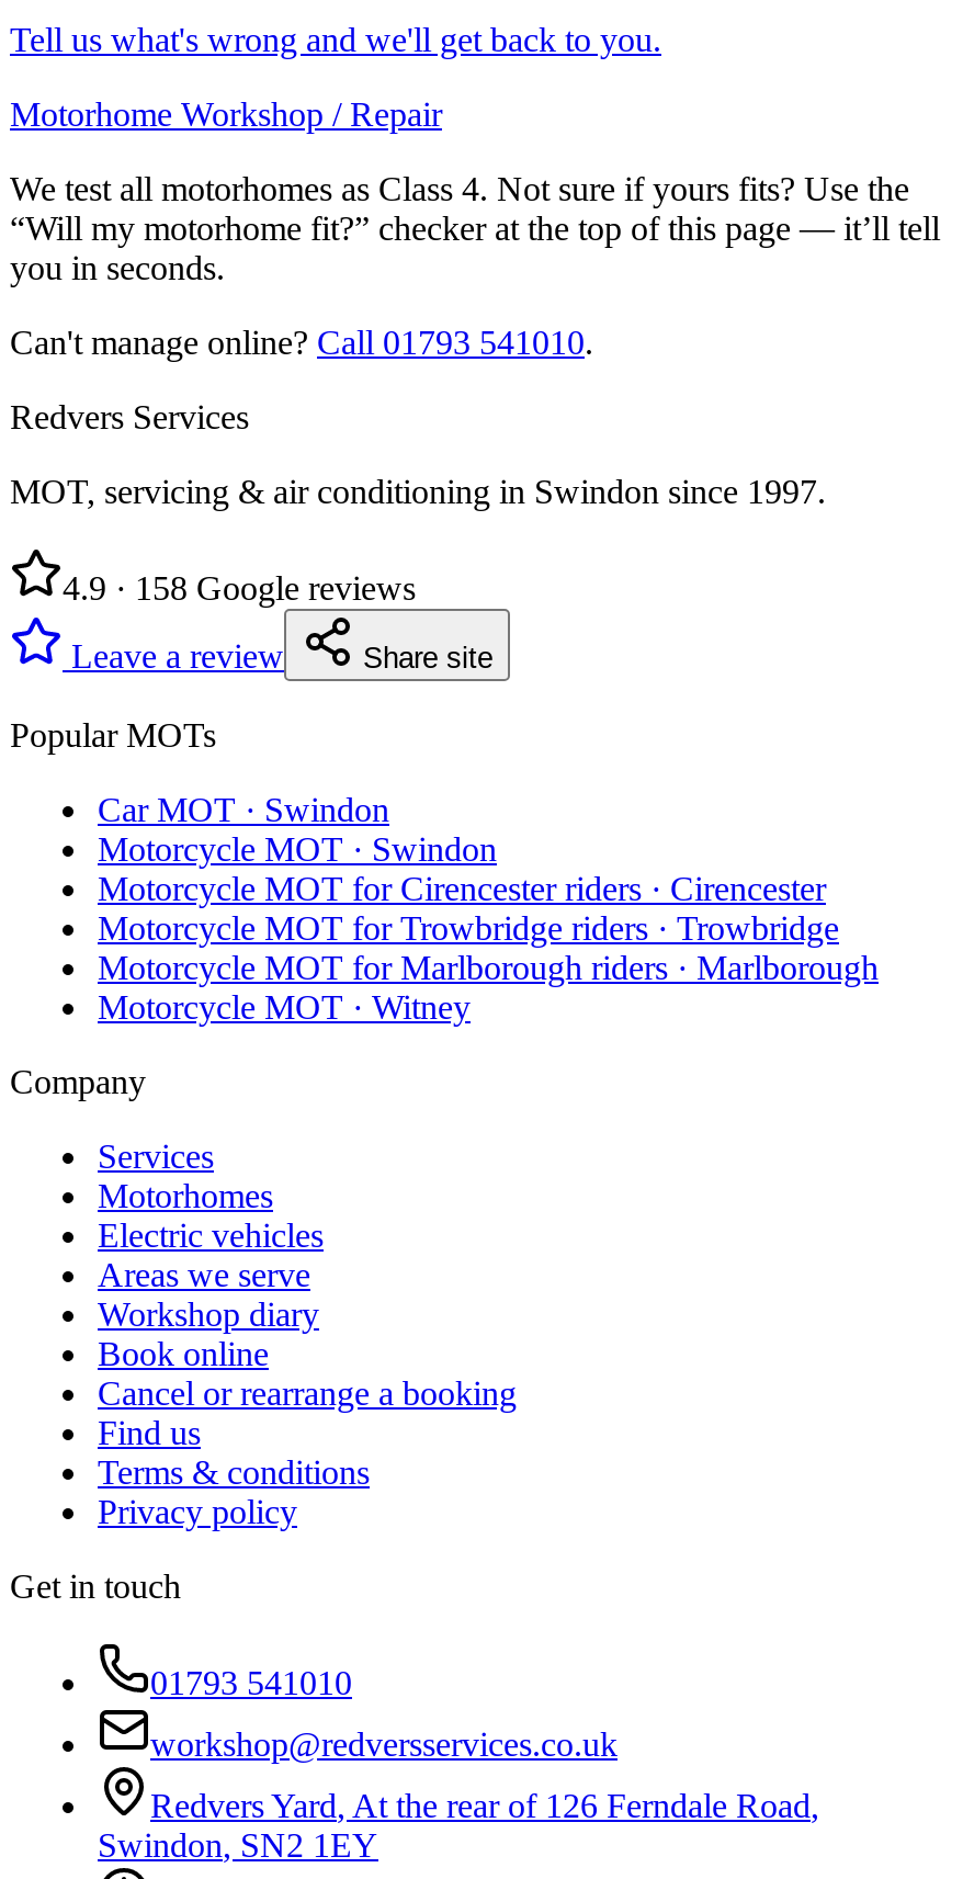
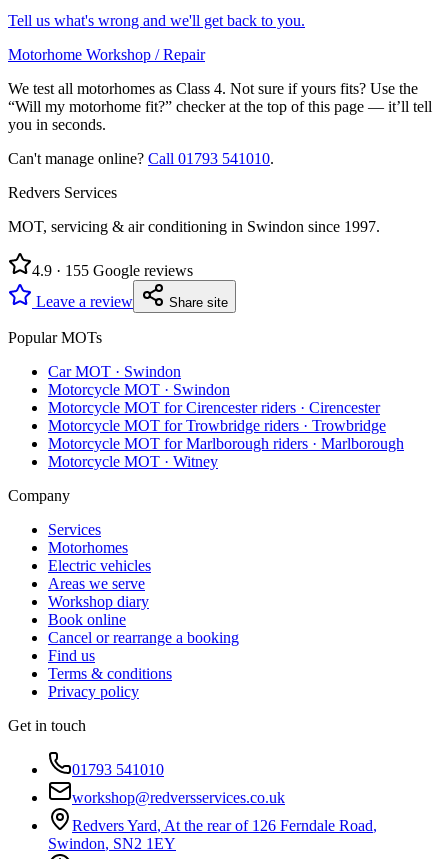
- 4.9 · 158 Google reviews
+ 4.9 · 155 Google reviews
